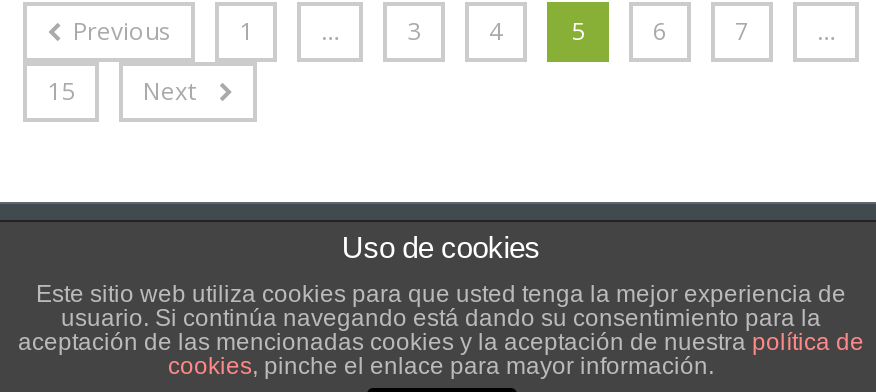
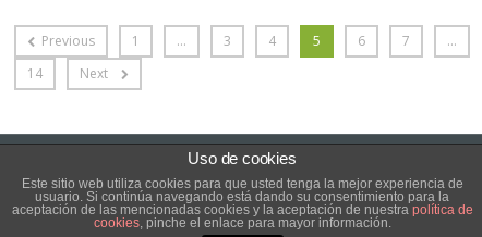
- 15 Next
+ 14 Next
